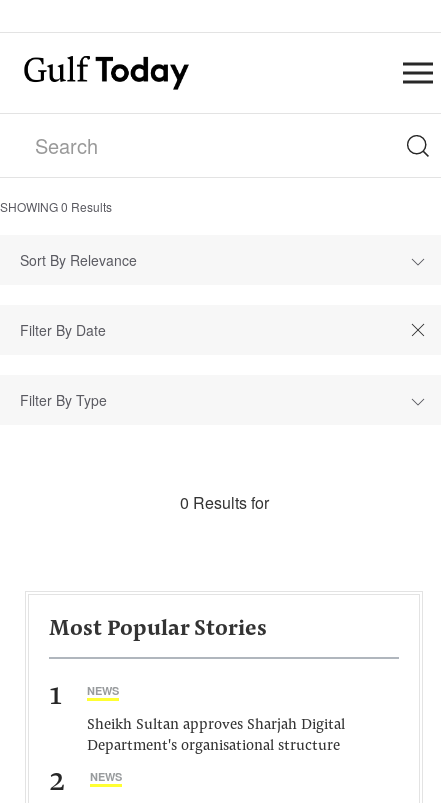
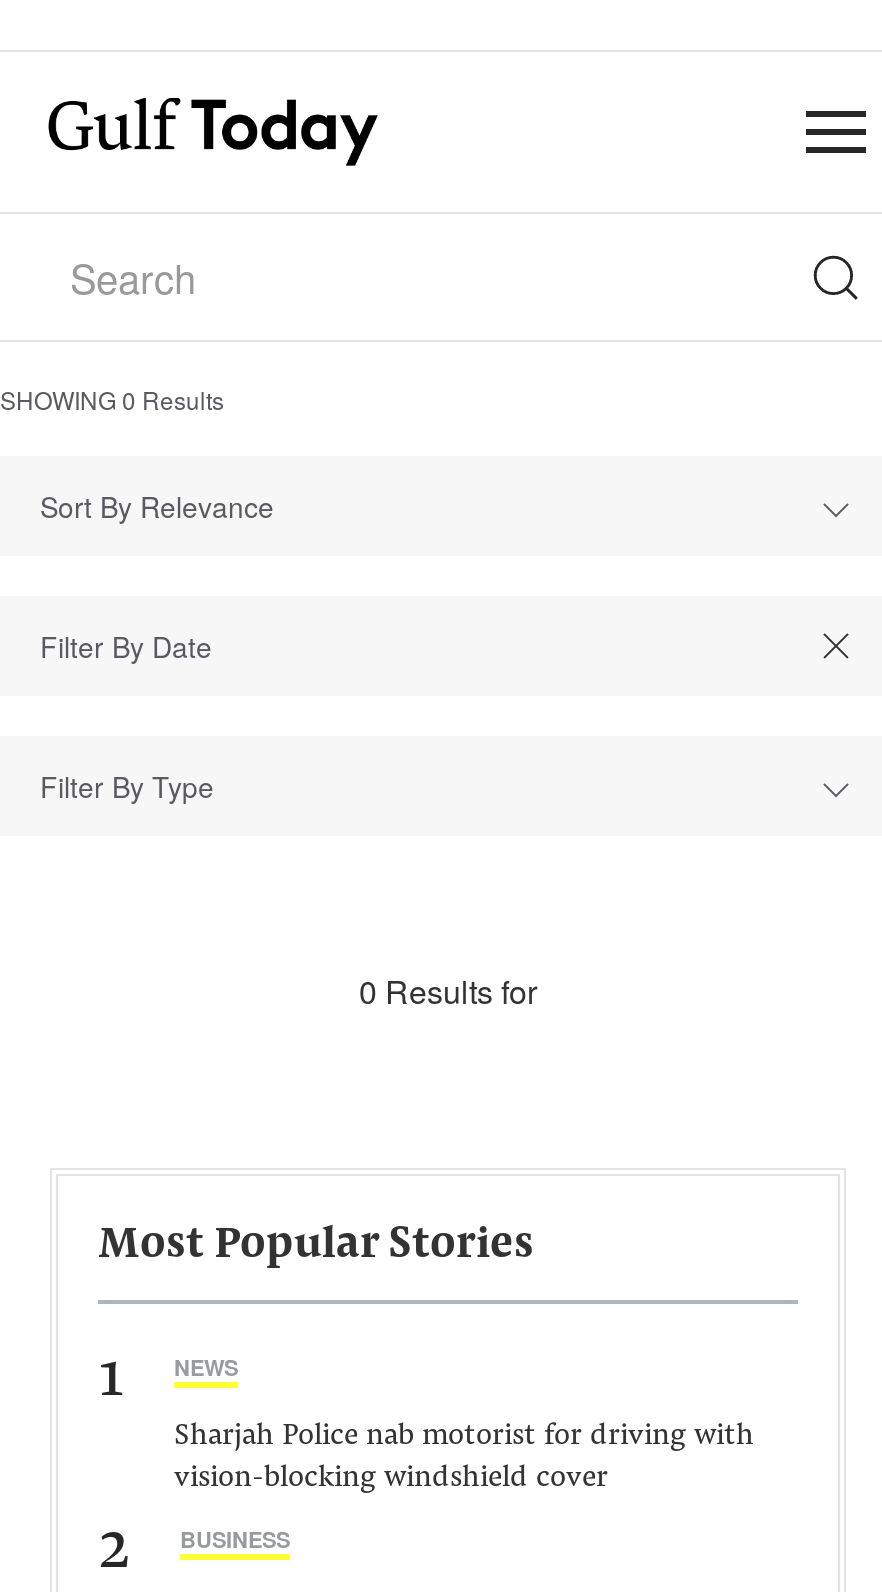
- Sheikh Sultan approves Sharjah Digital
- Department's organisational structure
+ Sharjah Police nab motorist for driving with
+ vision-blocking windshield cover

- NEWS
+ BUSINESS
